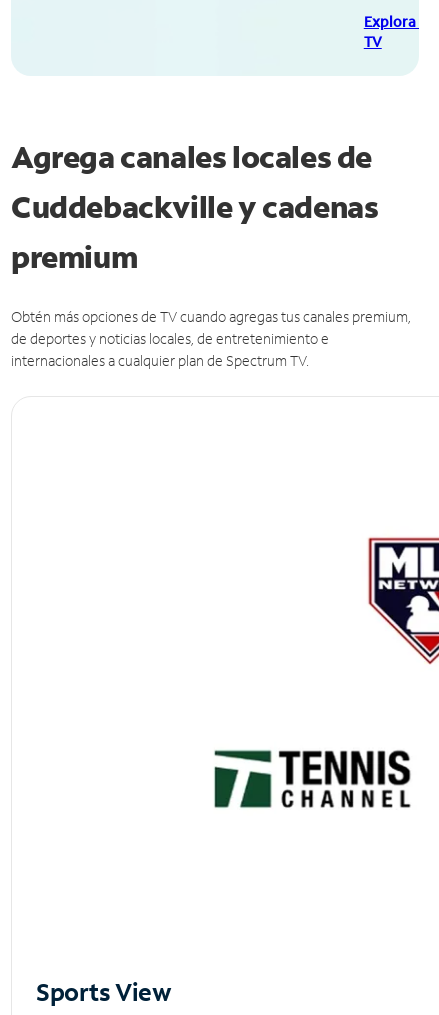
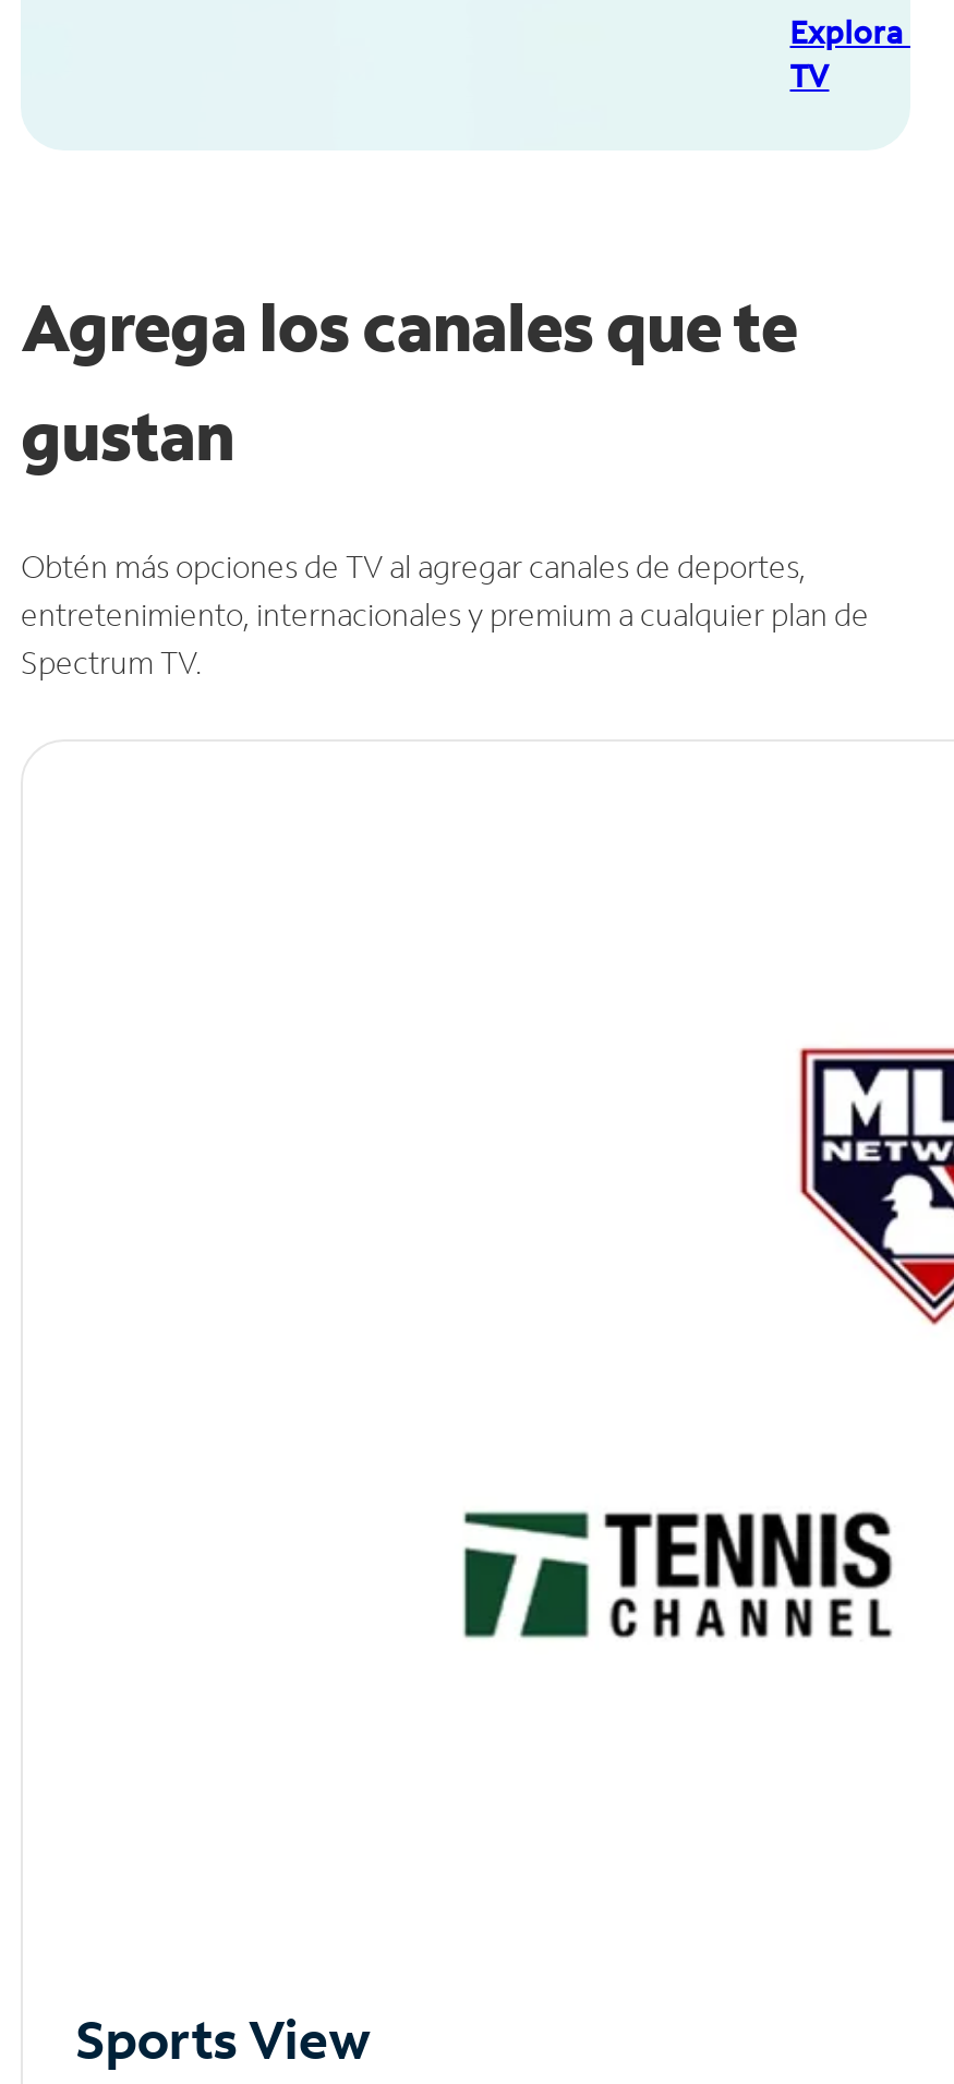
- Agrega canales locales de
- Cuddebackville y cadenas
- premium
+ Agrega los canales que te
+ gustan

- Obtén más opciones de TV cuando agregas tus canales premium,
- de deportes y noticias locales, de entretenimiento e
- internacionales a cualquier plan de Spectrum TV.
+ Obtén más opciones de TV al agregar canales de deportes,
+ entretenimiento, internacionales y premium a cualquier plan de
+ Spectrum TV.
